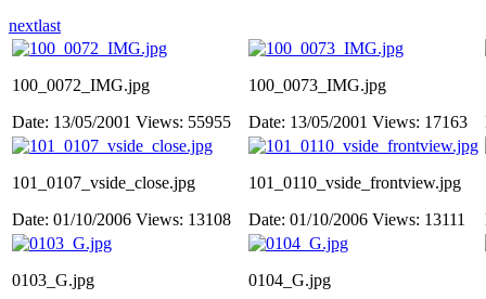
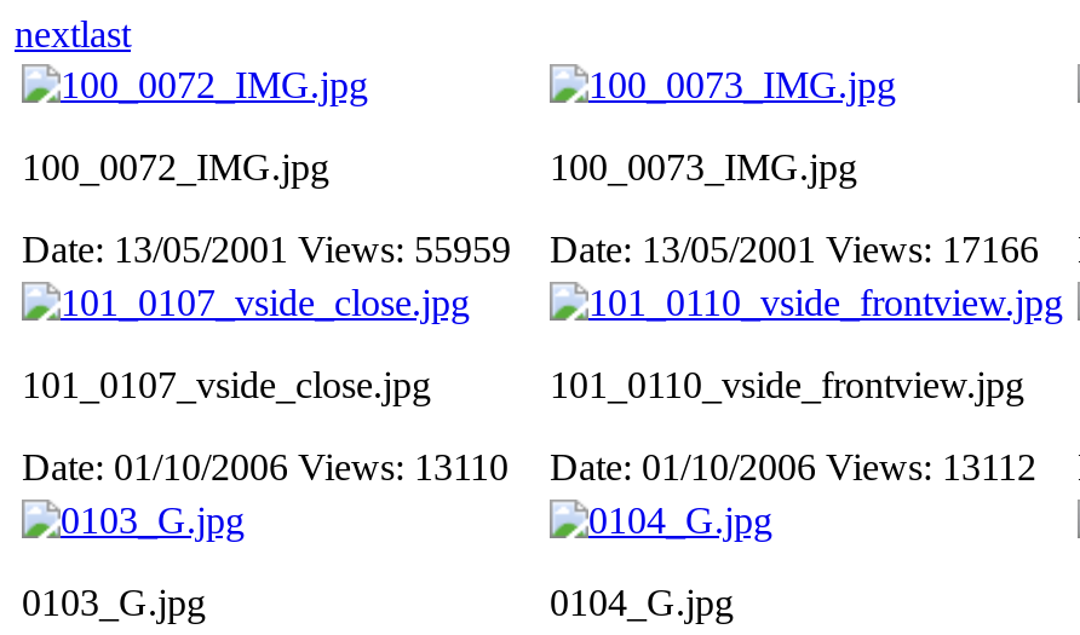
- Date: 13/05/2001 Views: 55955
+ Date: 13/05/2001 Views: 55959

- Date: 13/05/2001 Views: 17163
+ Date: 13/05/2001 Views: 17166

- Date: 01/10/2006 Views: 13108
+ Date: 01/10/2006 Views: 13110

- Date: 01/10/2006 Views: 13111
+ Date: 01/10/2006 Views: 13112
